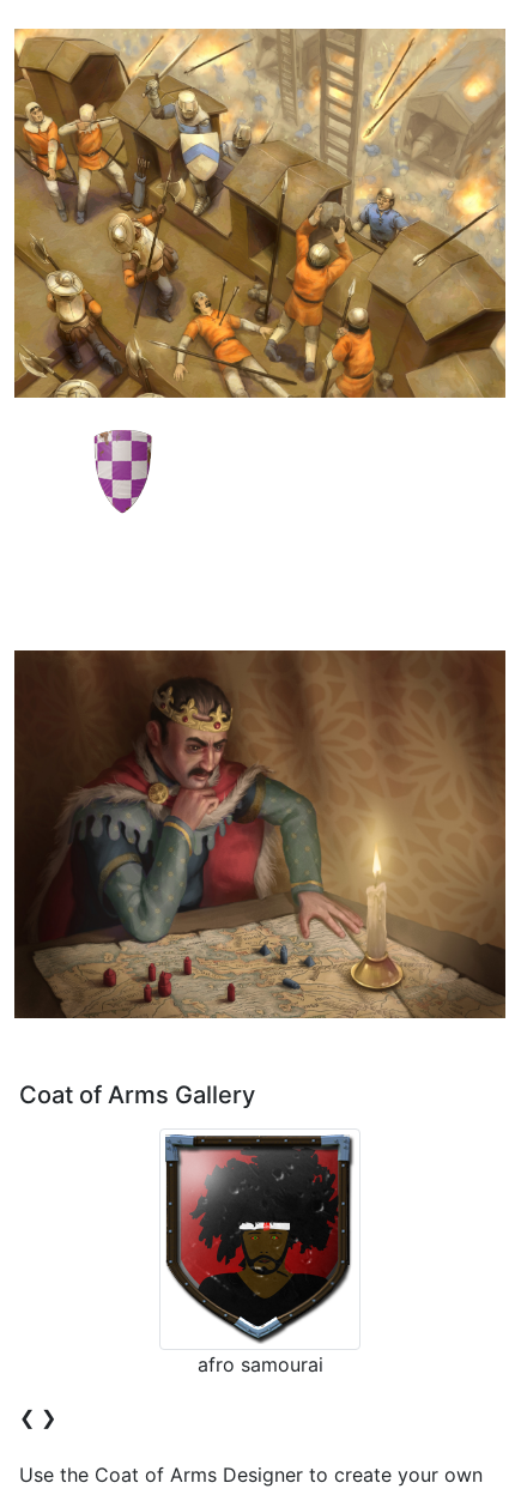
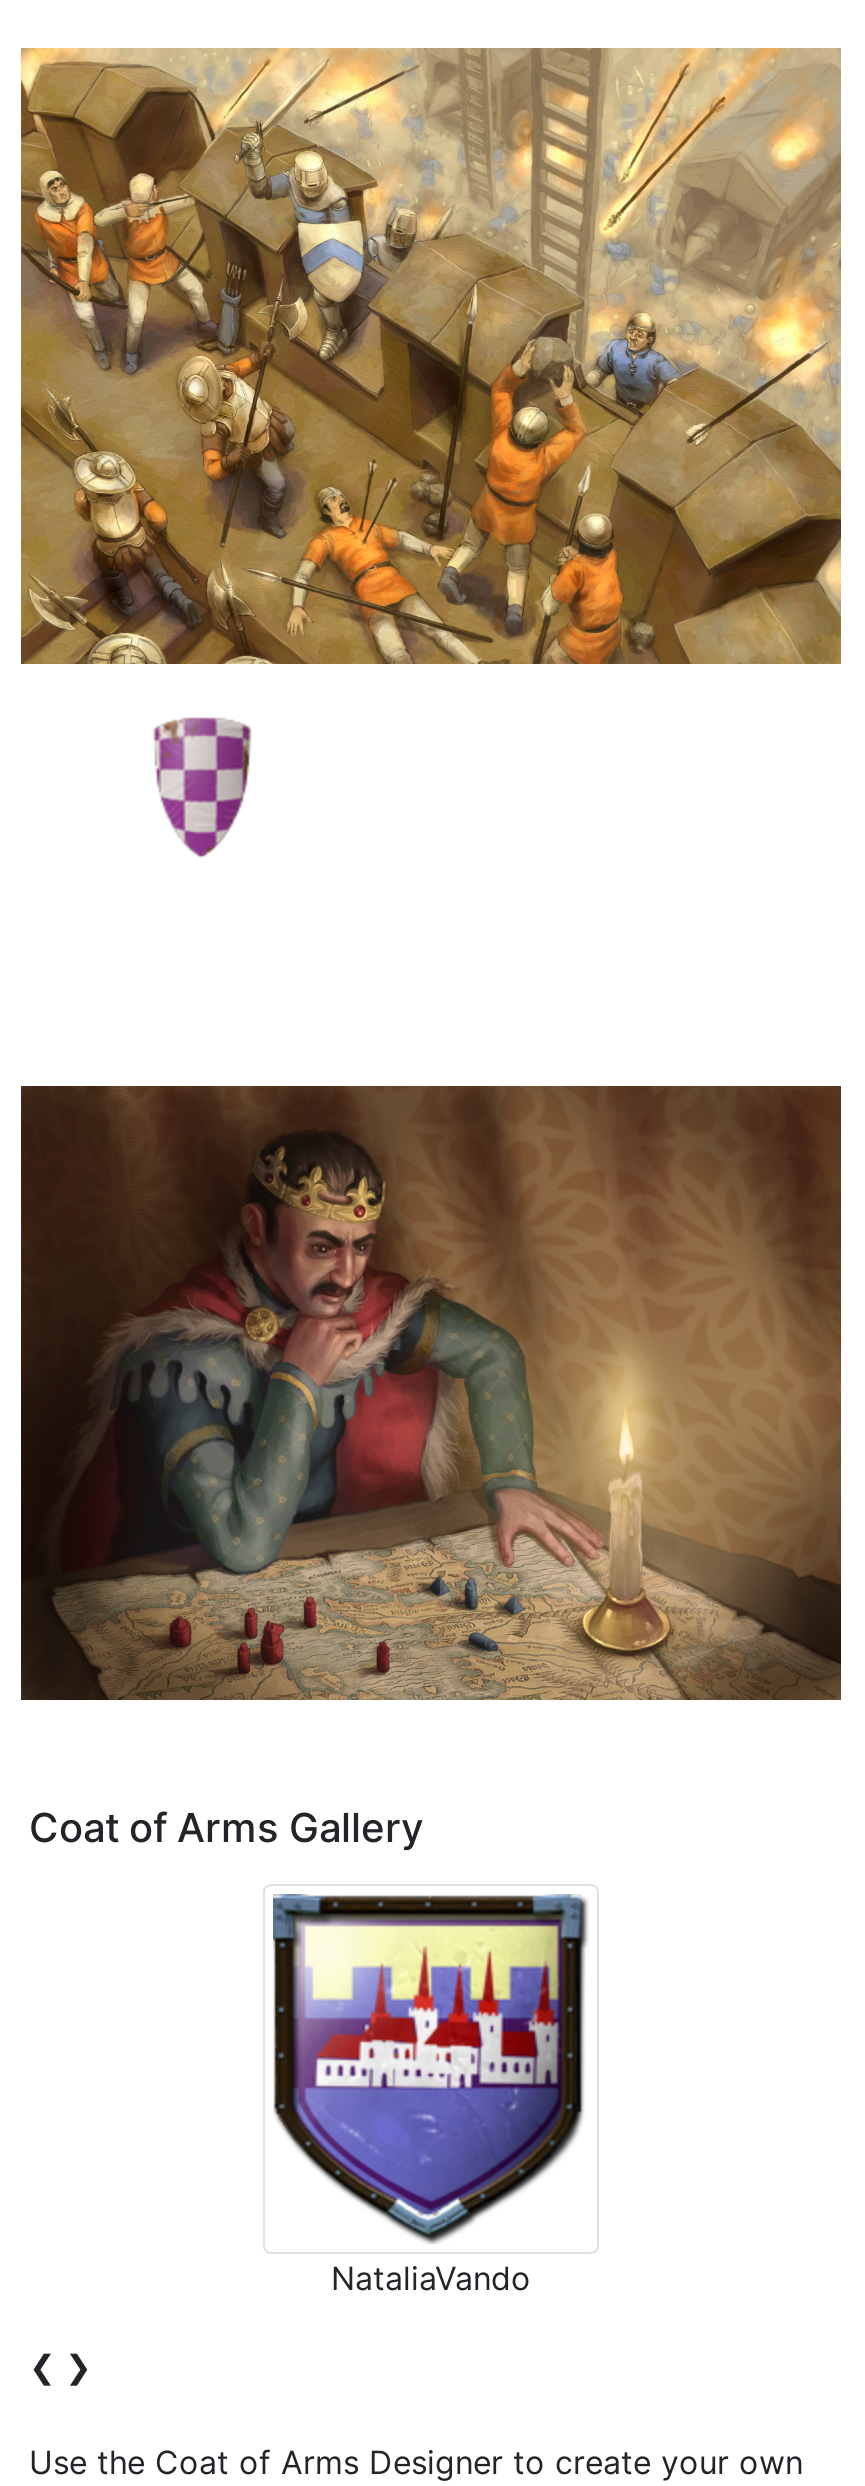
- [image]
- afro samourai
+ [image]
+ NataliaVando
